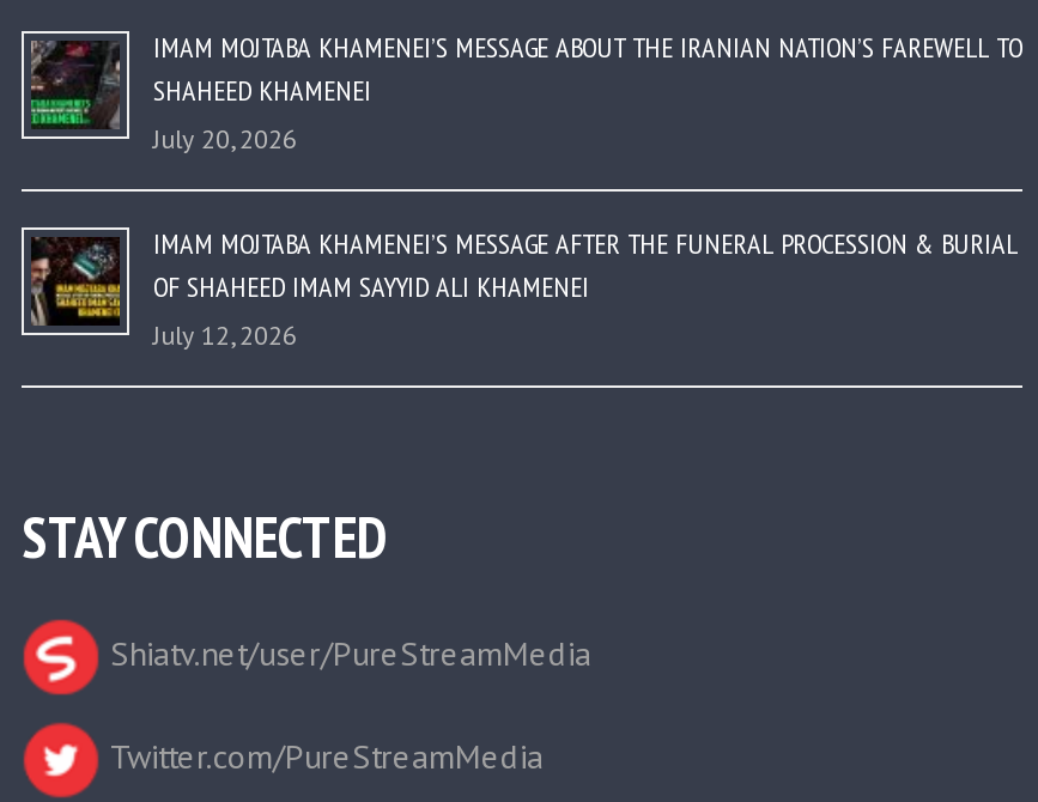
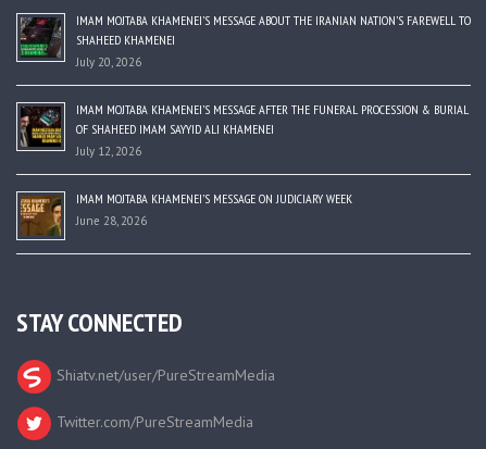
+ [image]
+ IMAM MOJTABA KHAMENEI’S MESSAGE ON JUDICIARY WEEK
+ June 28, 2026
